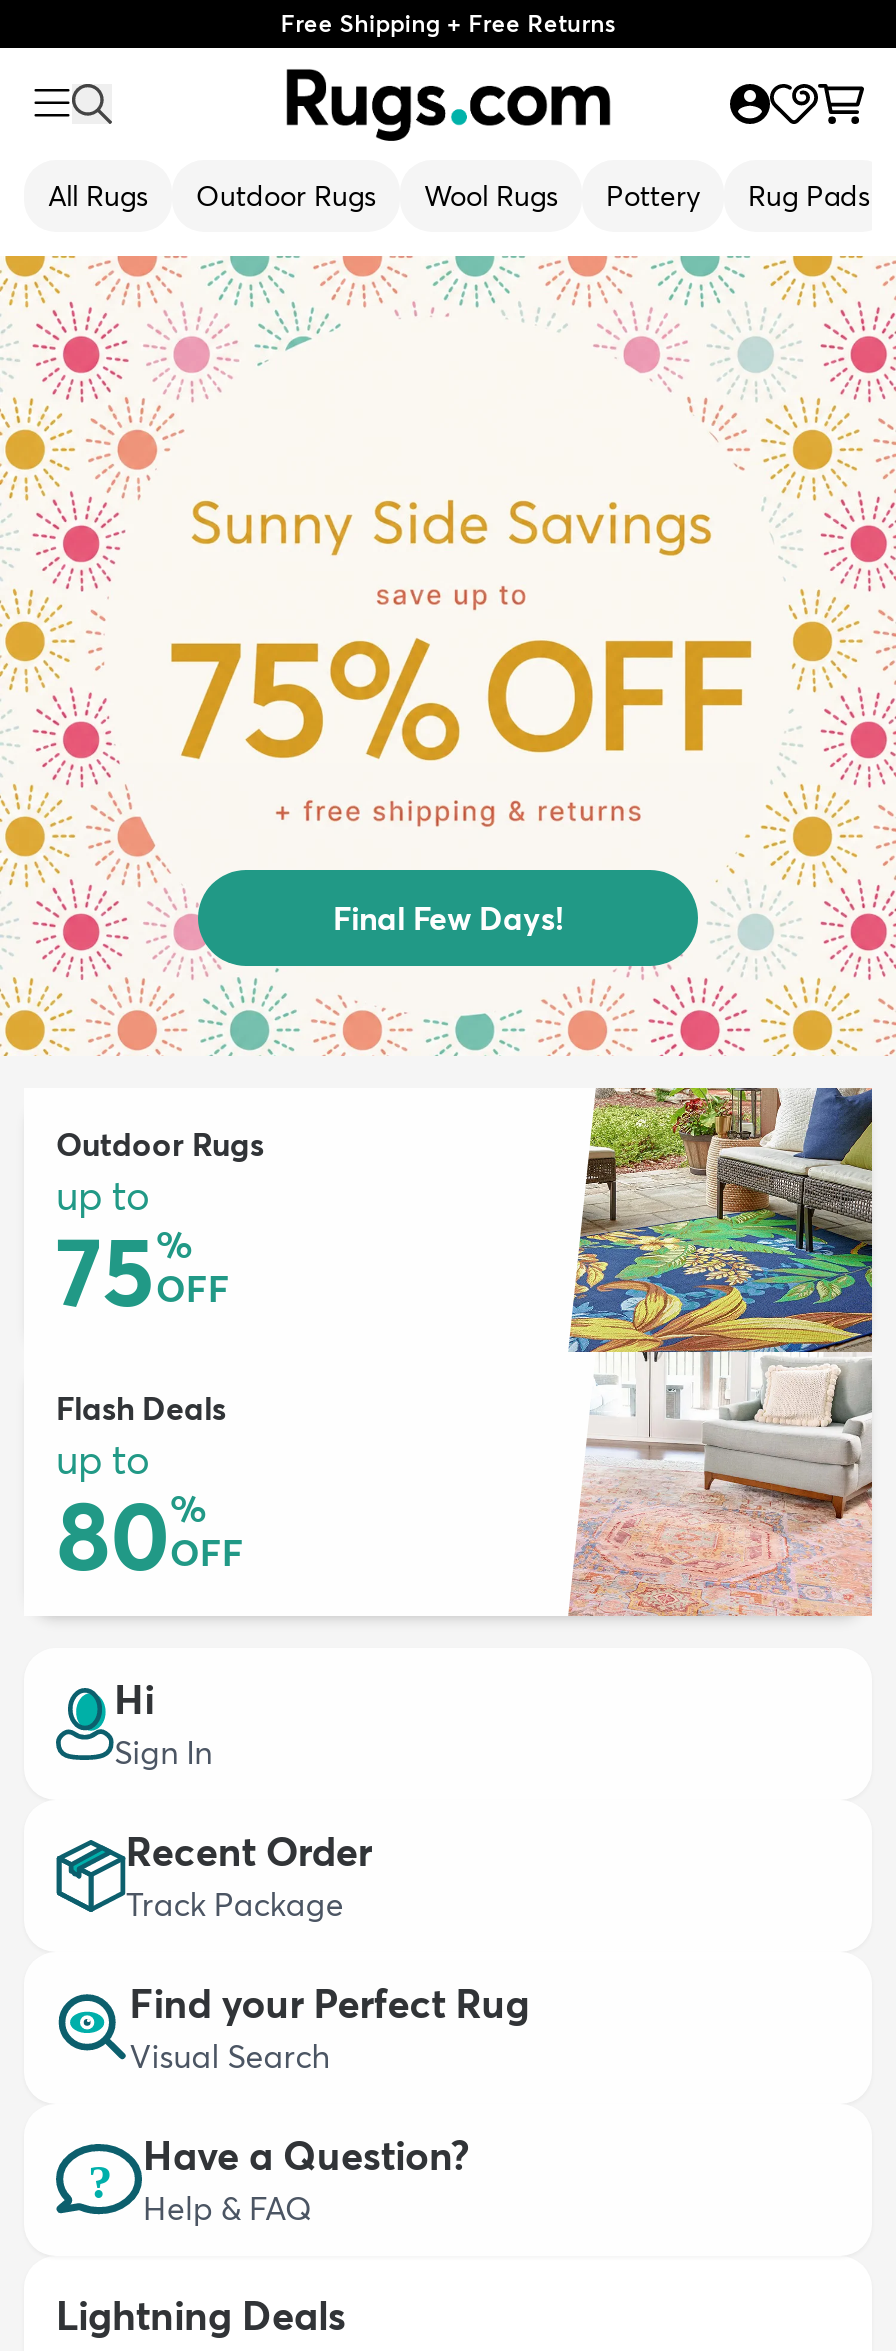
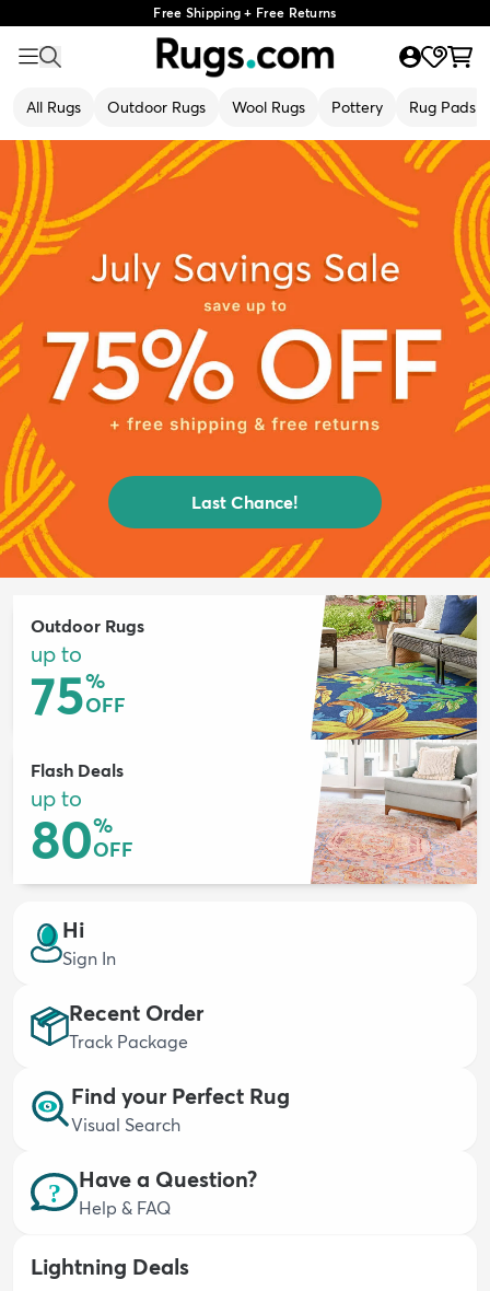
- [image]
- Final Few Days!
+ [image]
+ Last Chance!
